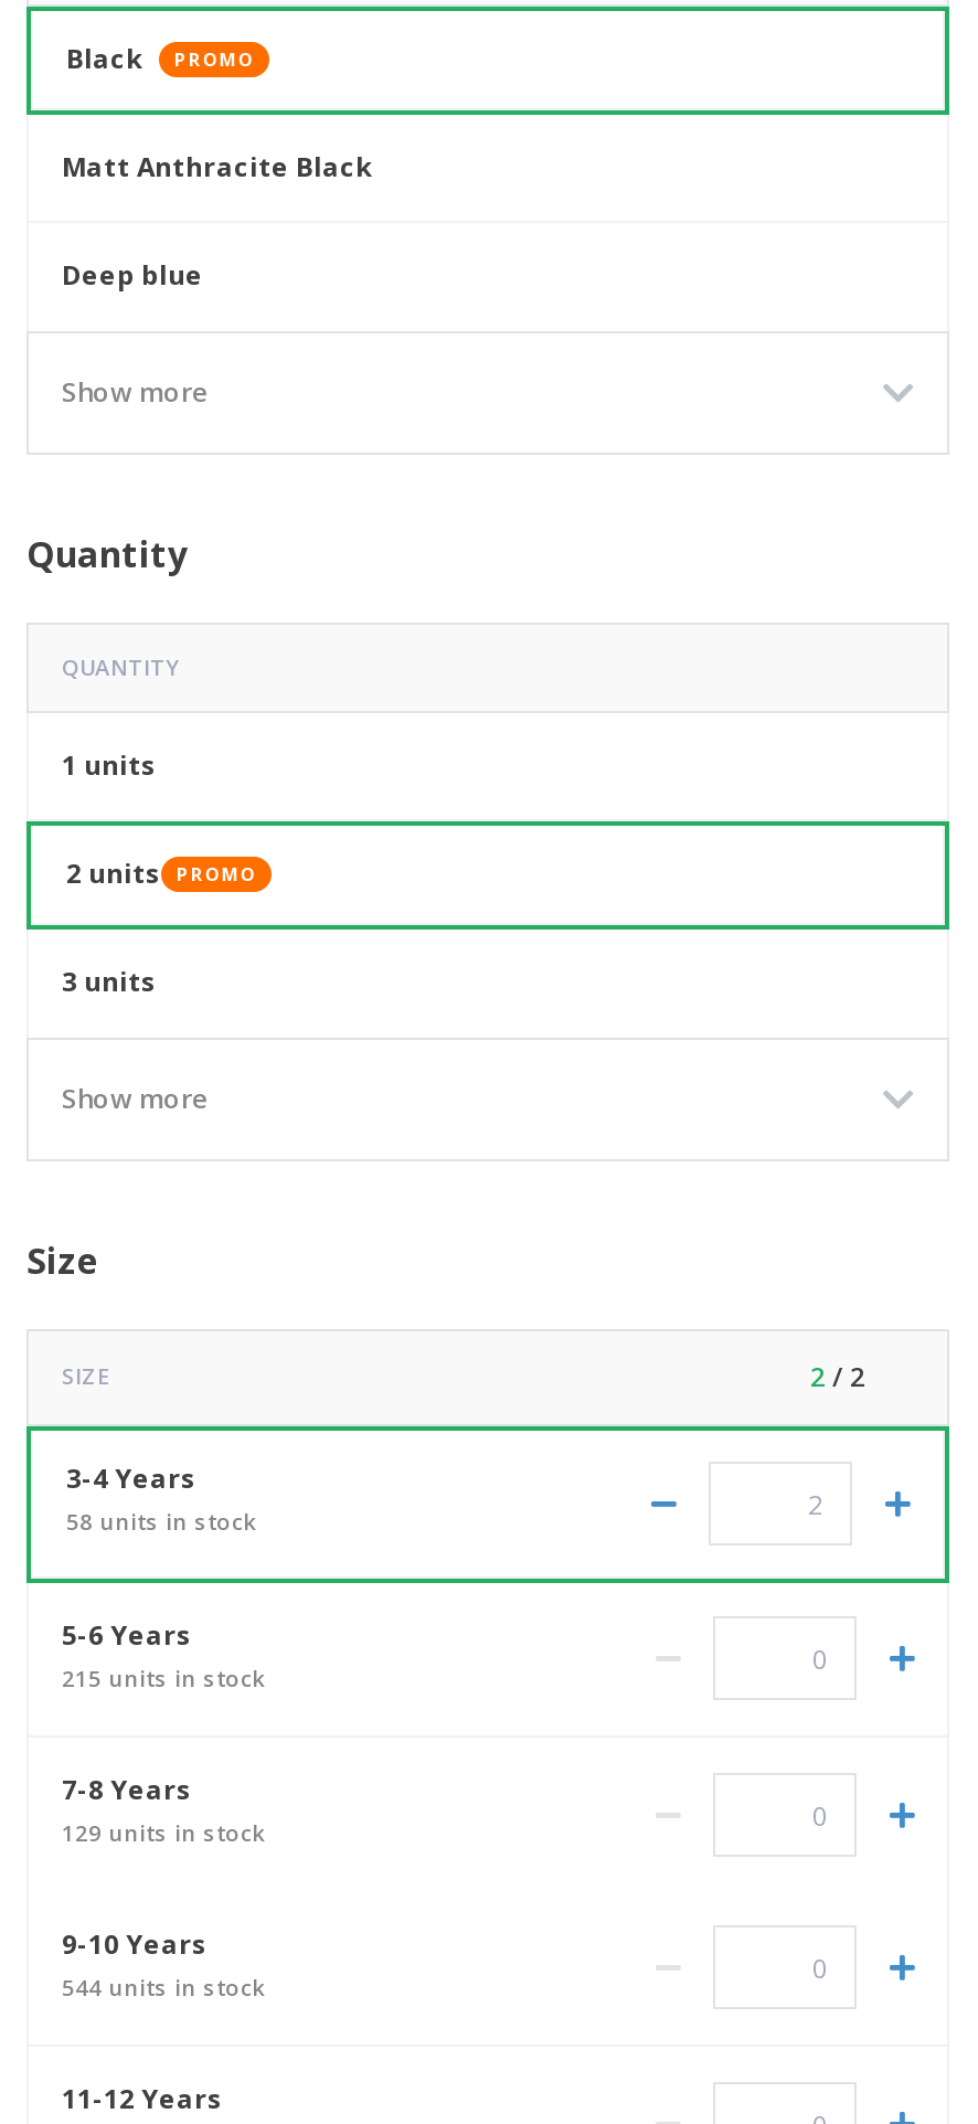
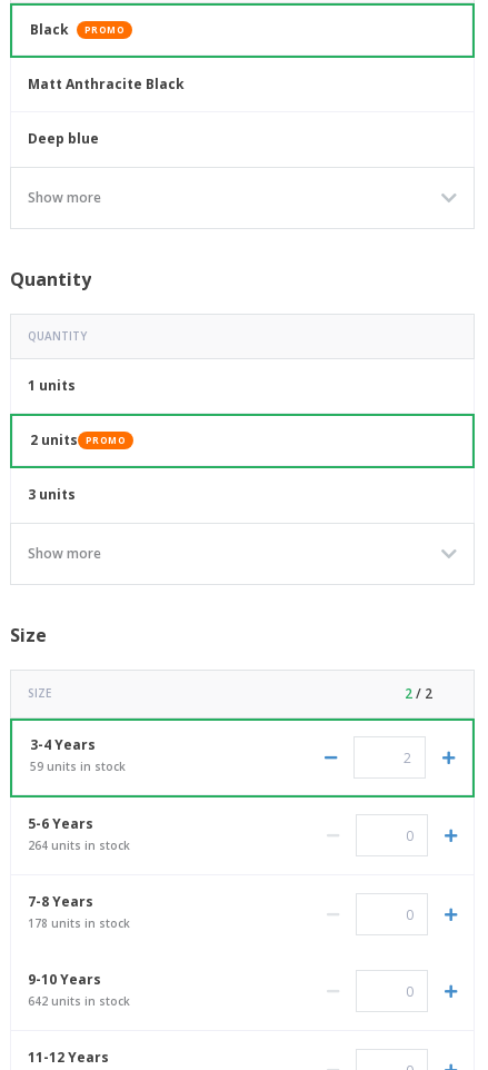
- 58 units in stock
+ 59 units in stock

- 215 units in stock
+ 264 units in stock

- 129 units in stock
+ 178 units in stock

- 544 units in stock
+ 642 units in stock
